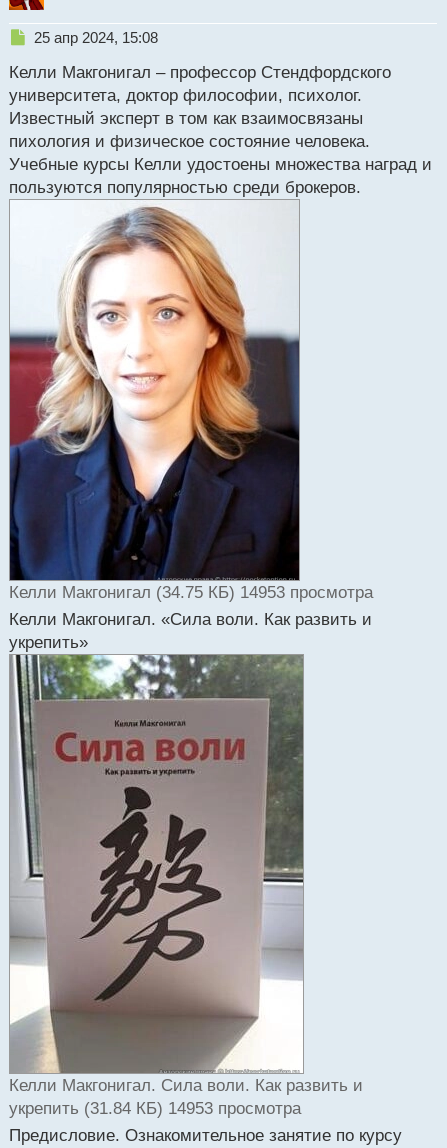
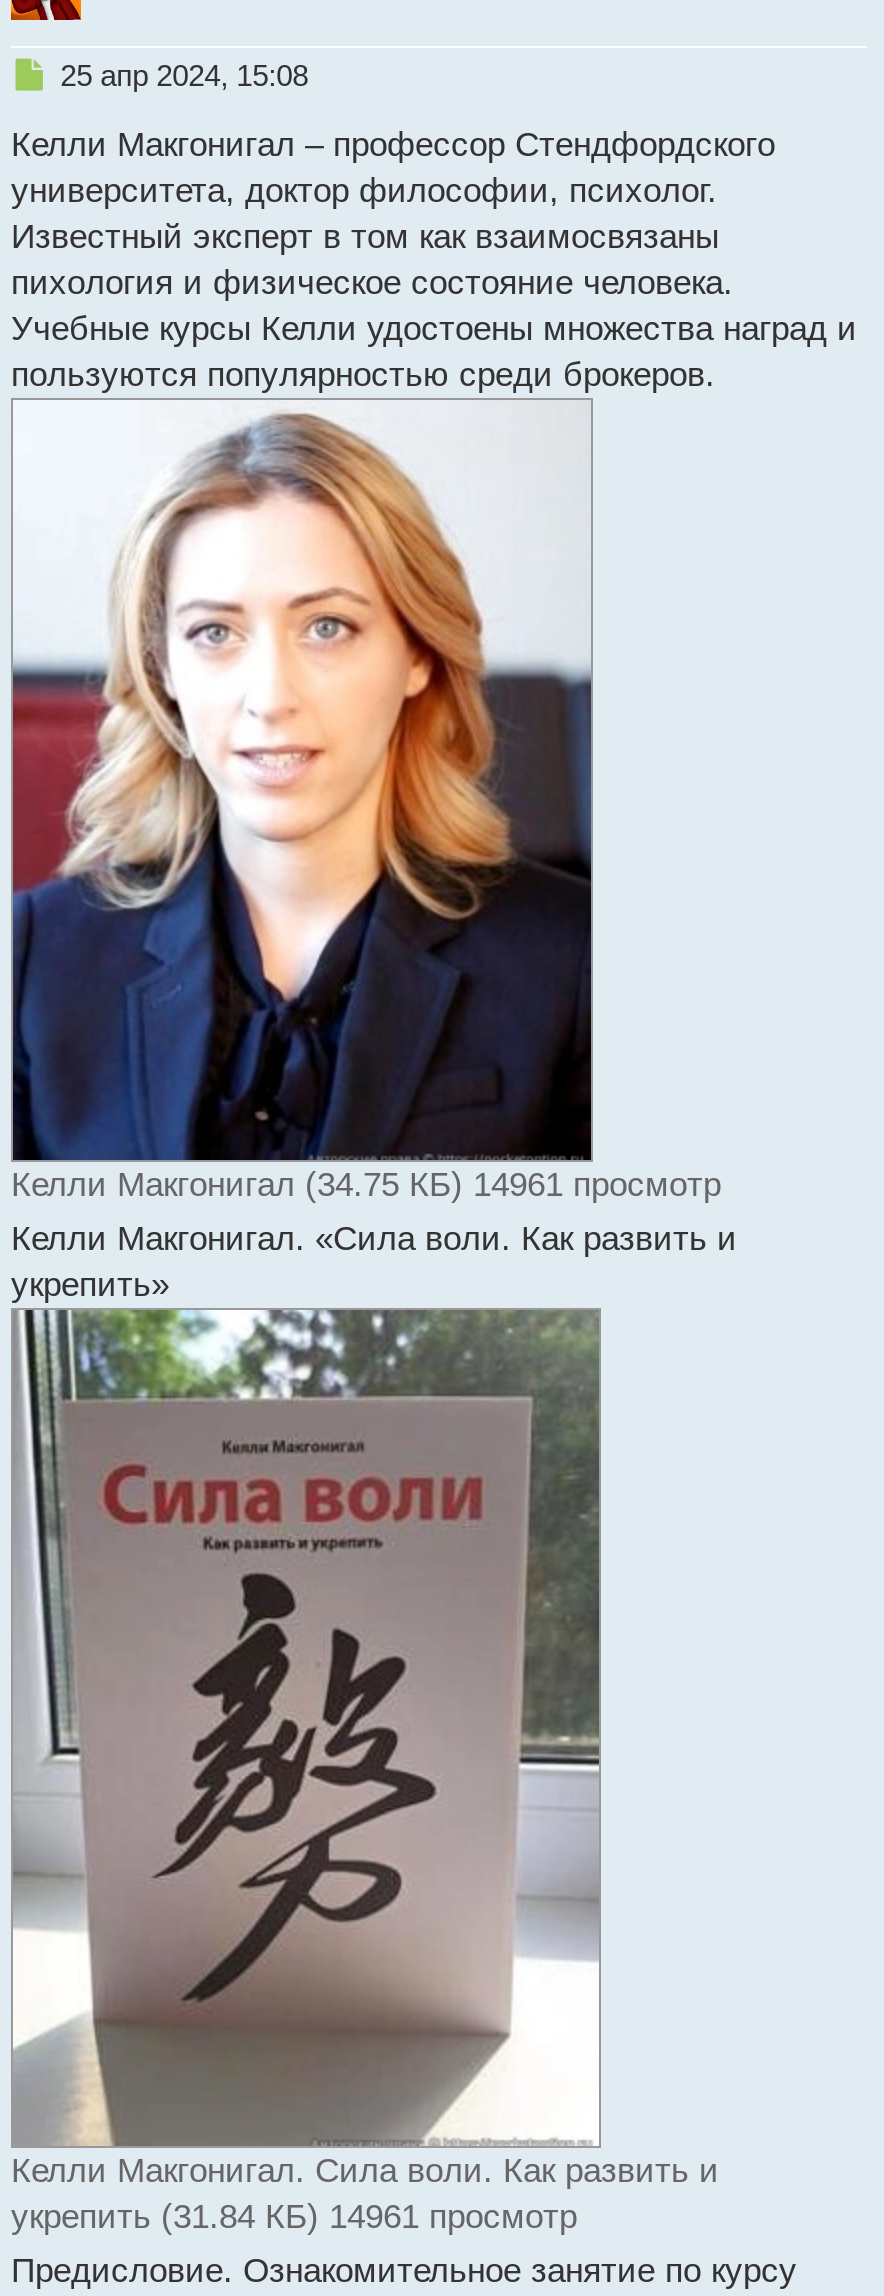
- Келли Макгонигал (34.75 КБ) 14953 просмотра
+ Келли Макгонигал (34.75 КБ) 14961 просмотр

- укрепить (31.84 КБ) 14953 просмотра
+ укрепить (31.84 КБ) 14961 просмотр
